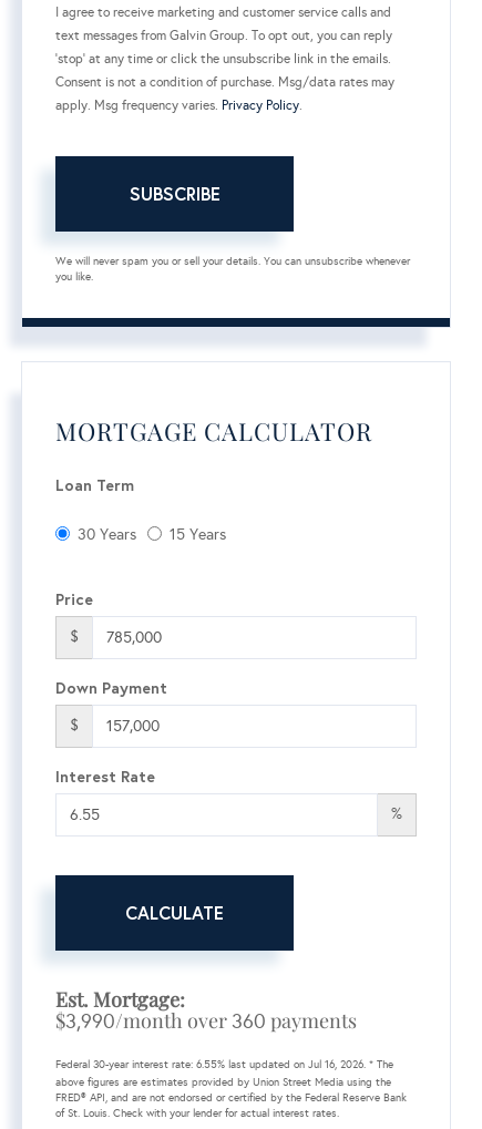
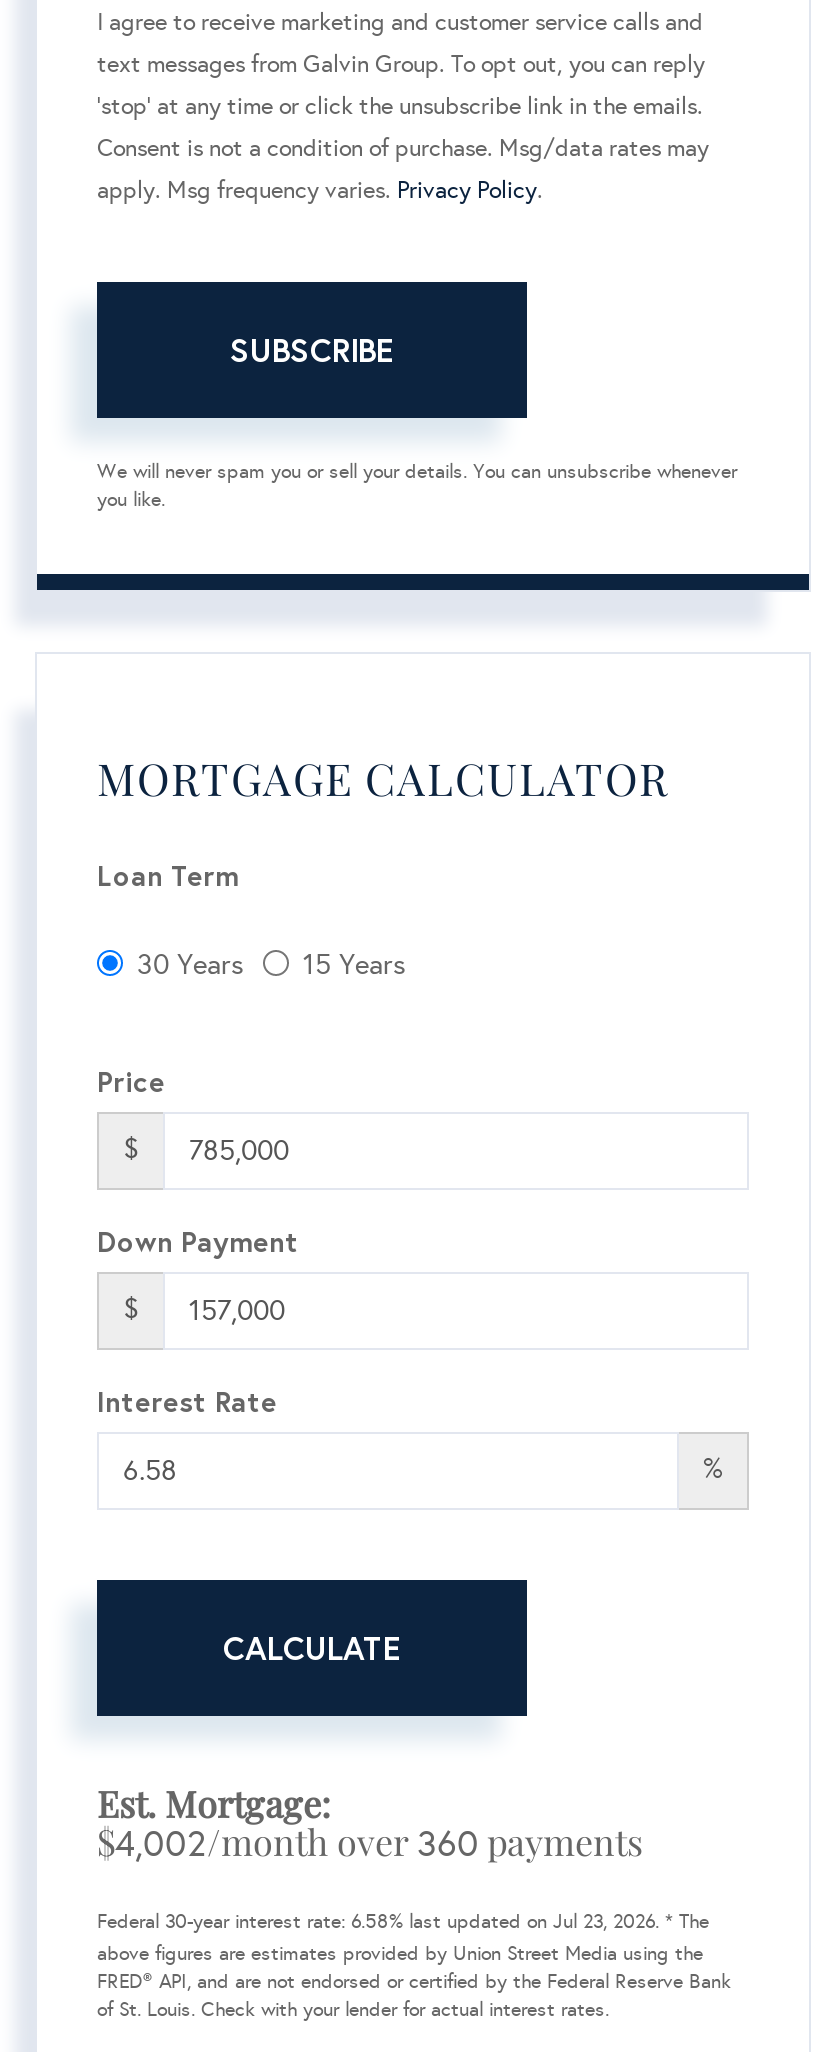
- $3,990/month over 360 payments
+ $4,002/month over 360 payments

- Federal 30-year interest rate: 6.55% last updated on Jul 16, 2026. * The
+ Federal 30-year interest rate: 6.58% last updated on Jul 23, 2026. * The
